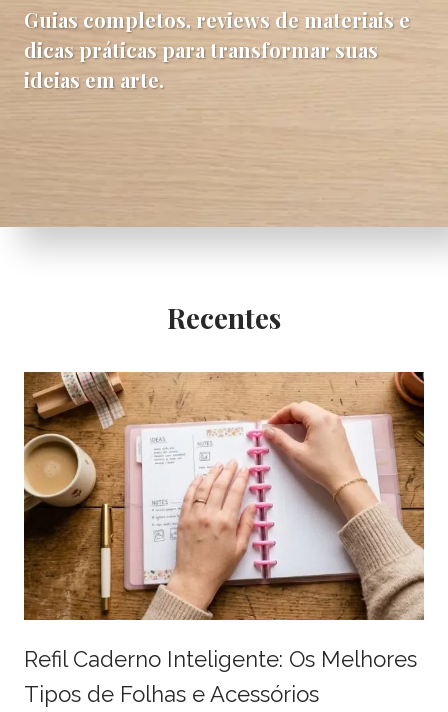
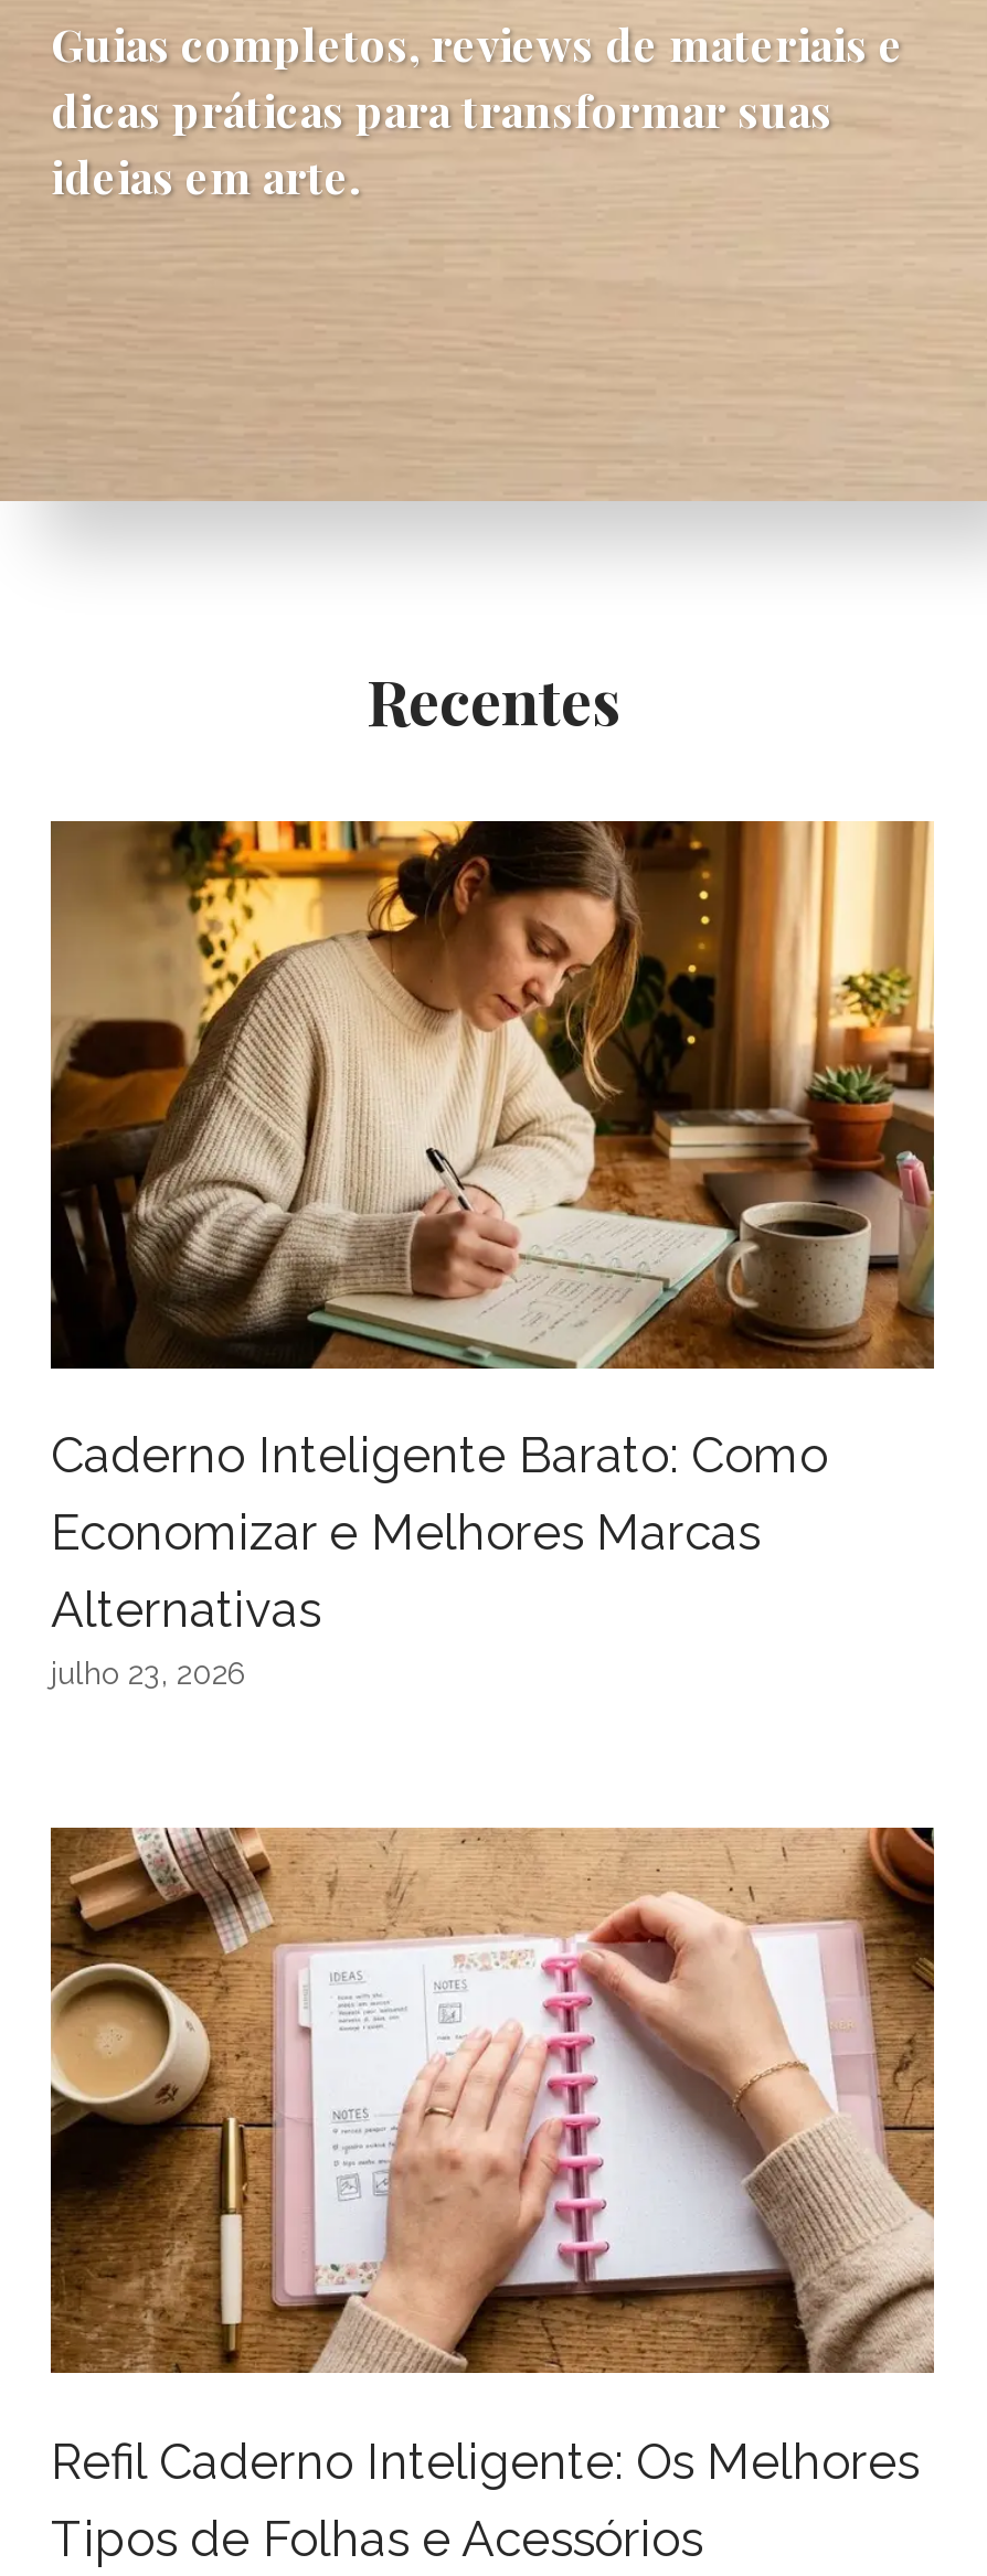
+ [image]
+ Caderno Inteligente Barato: Como
+ Economizar e Melhores Marcas
+ Alternativas
+ julho 23, 2026
